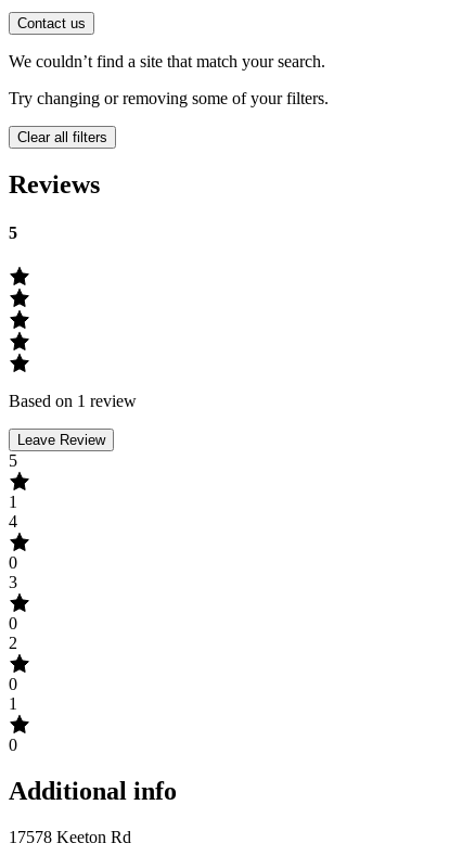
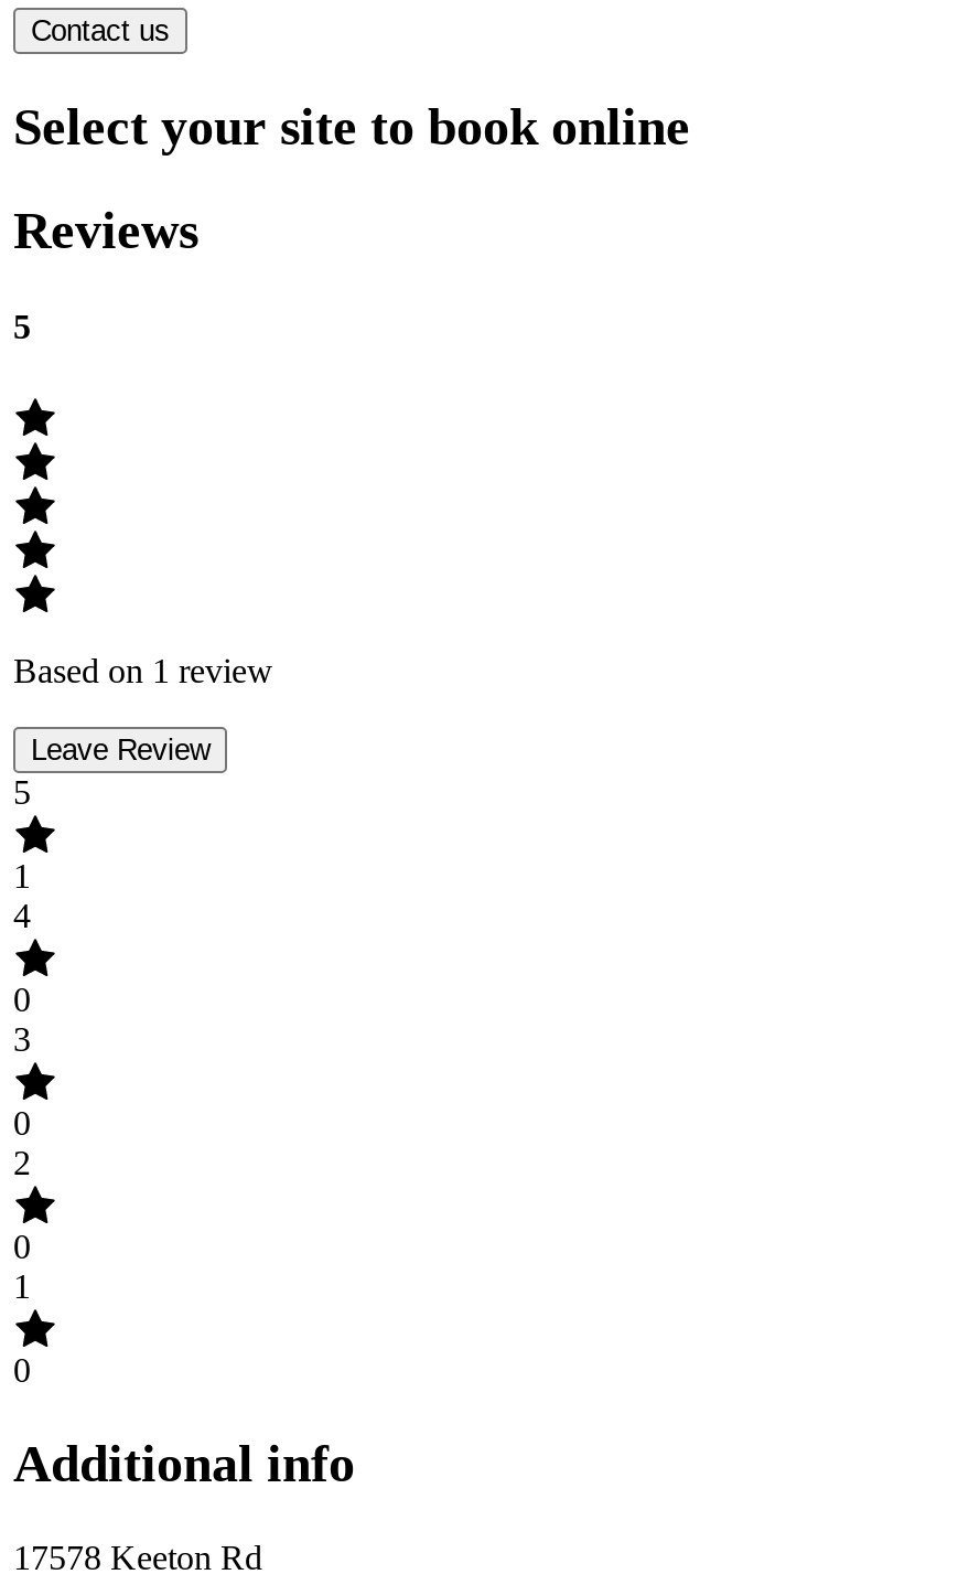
- We couldn’t find a site that match your search.
- Try changing or removing some of your filters.
- Clear all filters
+ Select your site to book online
